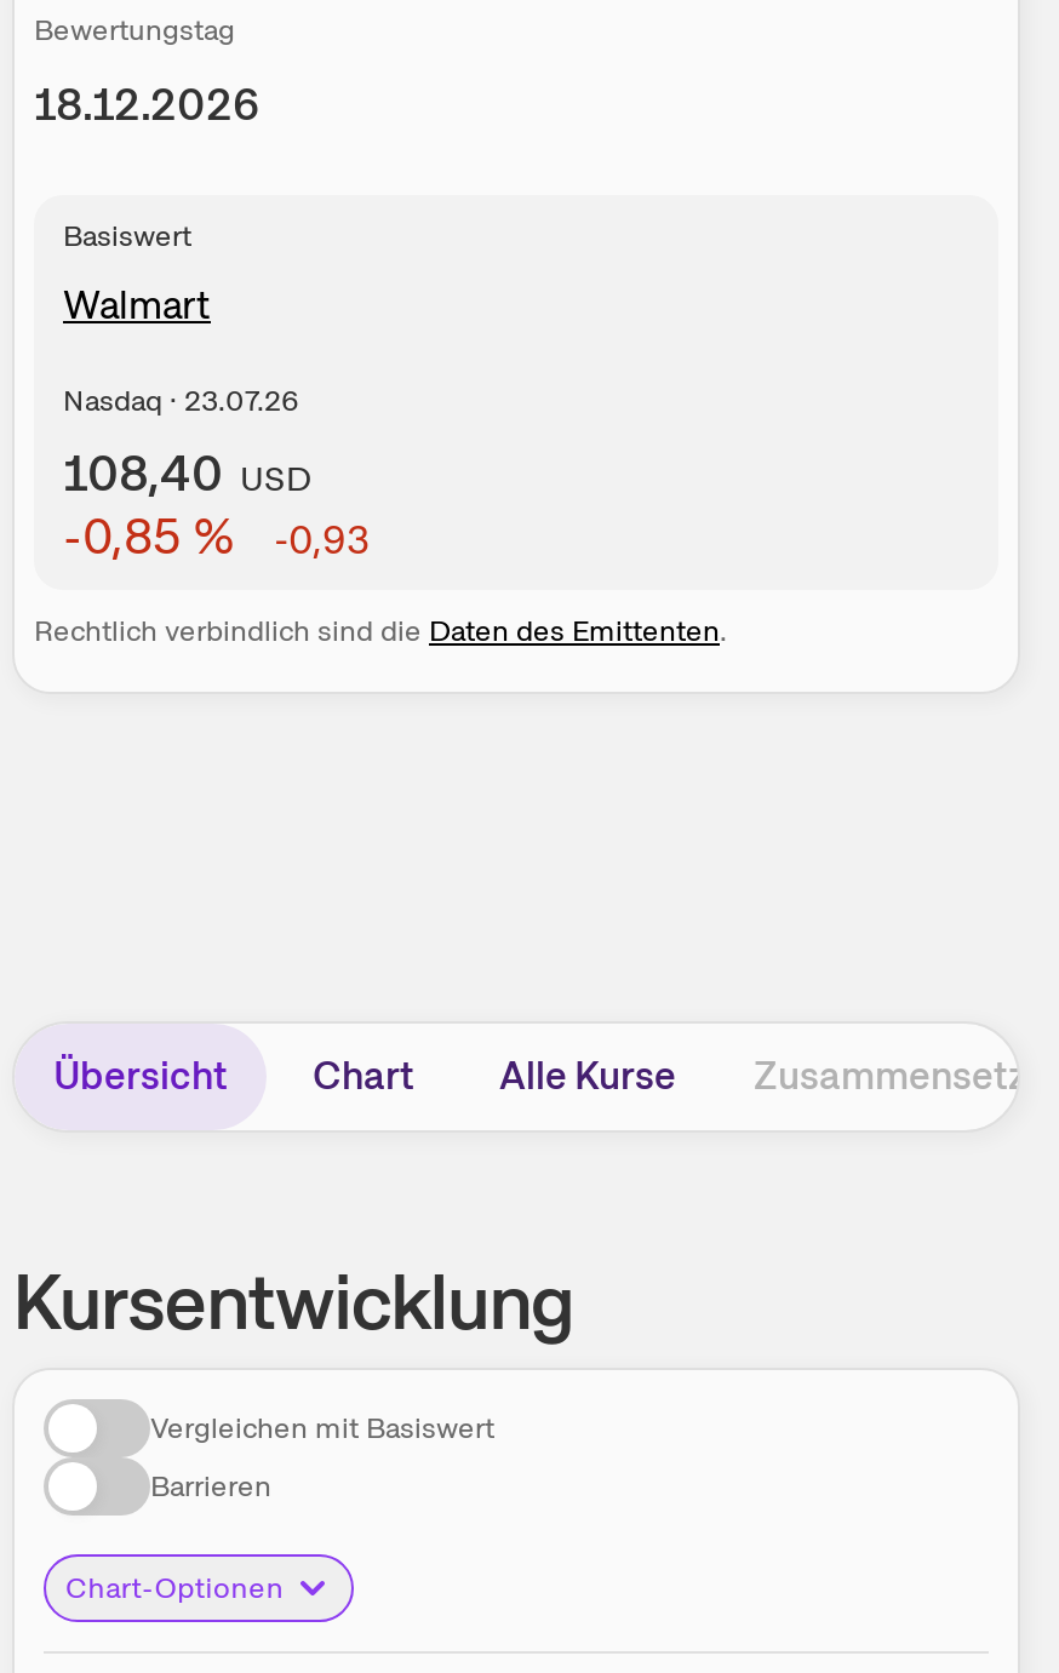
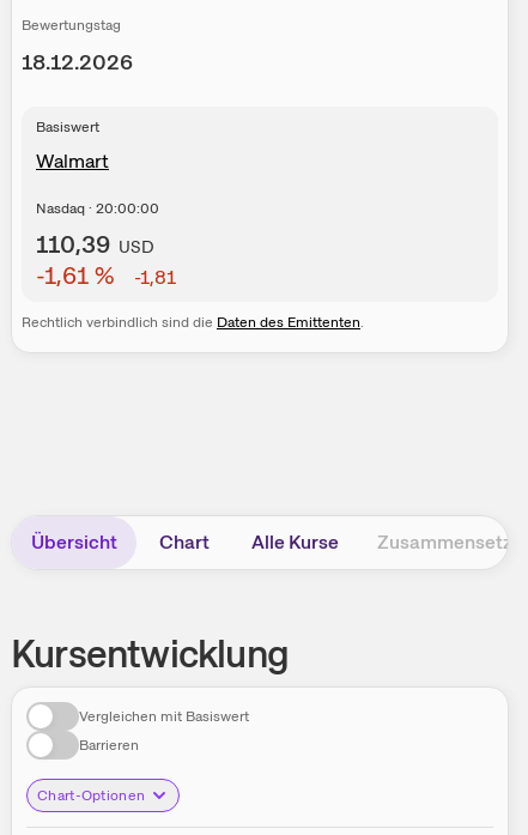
- Nasdaq · 23.07.26
+ Nasdaq · 20:00:00

- 108,40 USD
+ 110,39 USD

- -0,85 %
+ -1,61 %

- -0,93
+ -1,81
